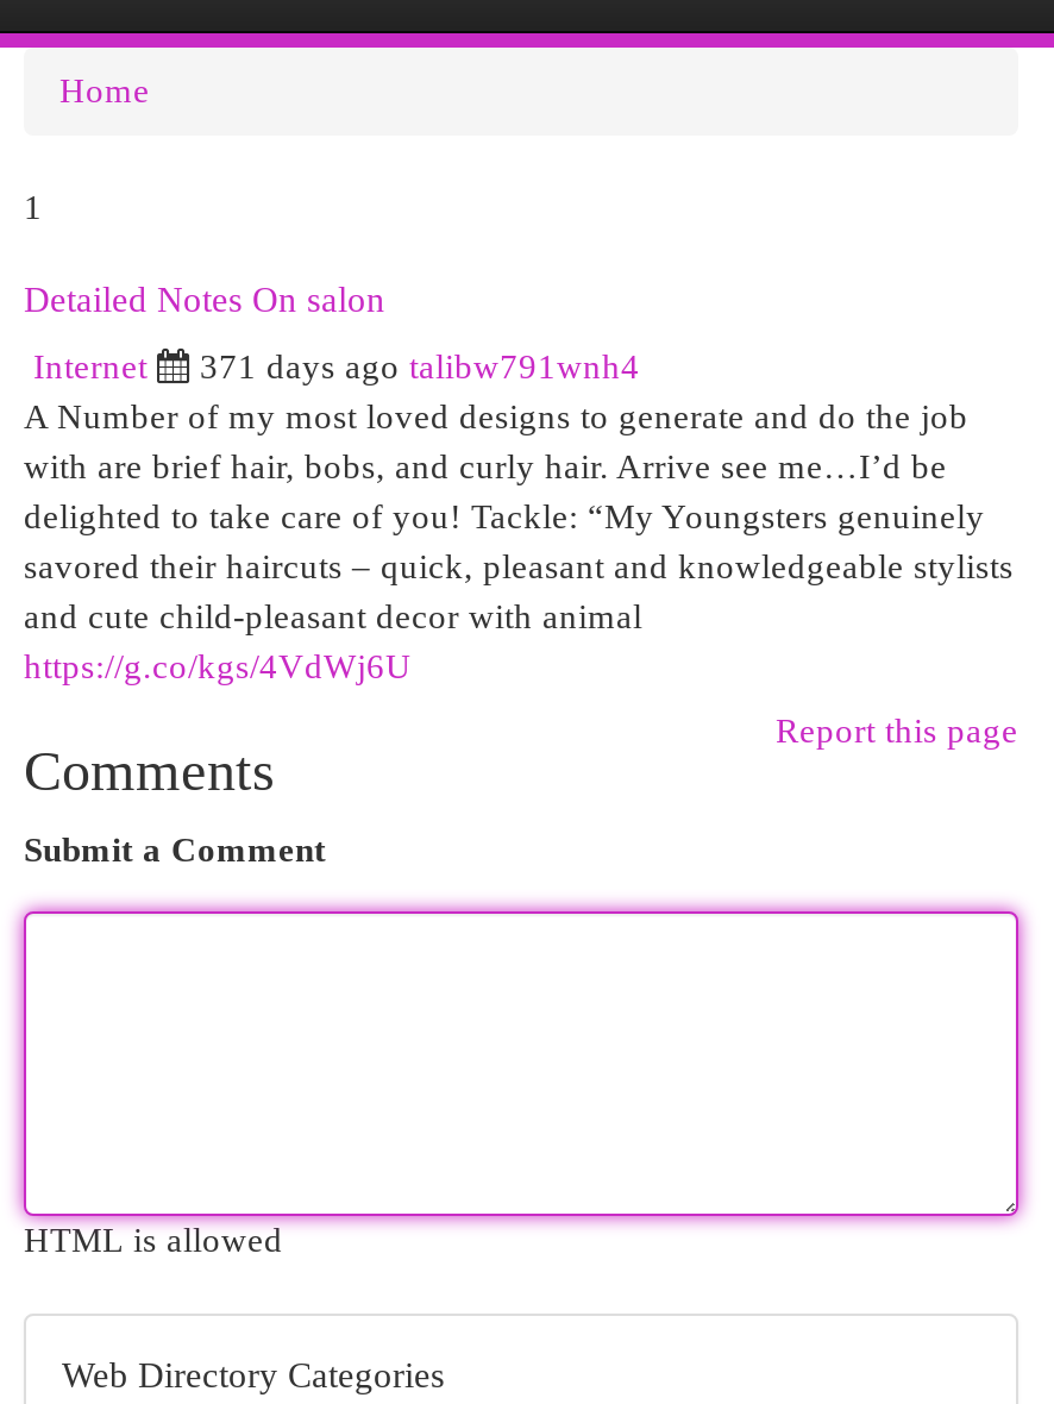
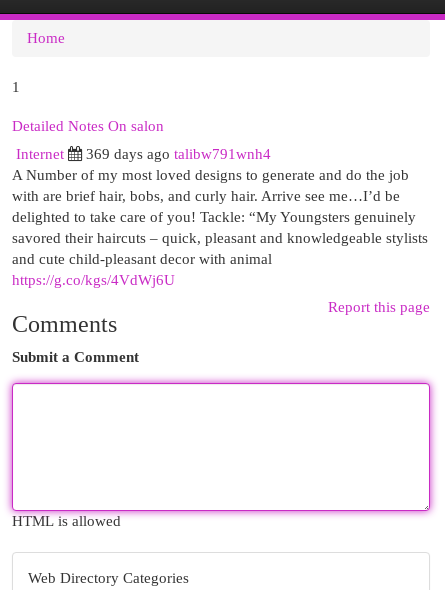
- 371 days ago talibw791wnh4
+ 369 days ago talibw791wnh4
